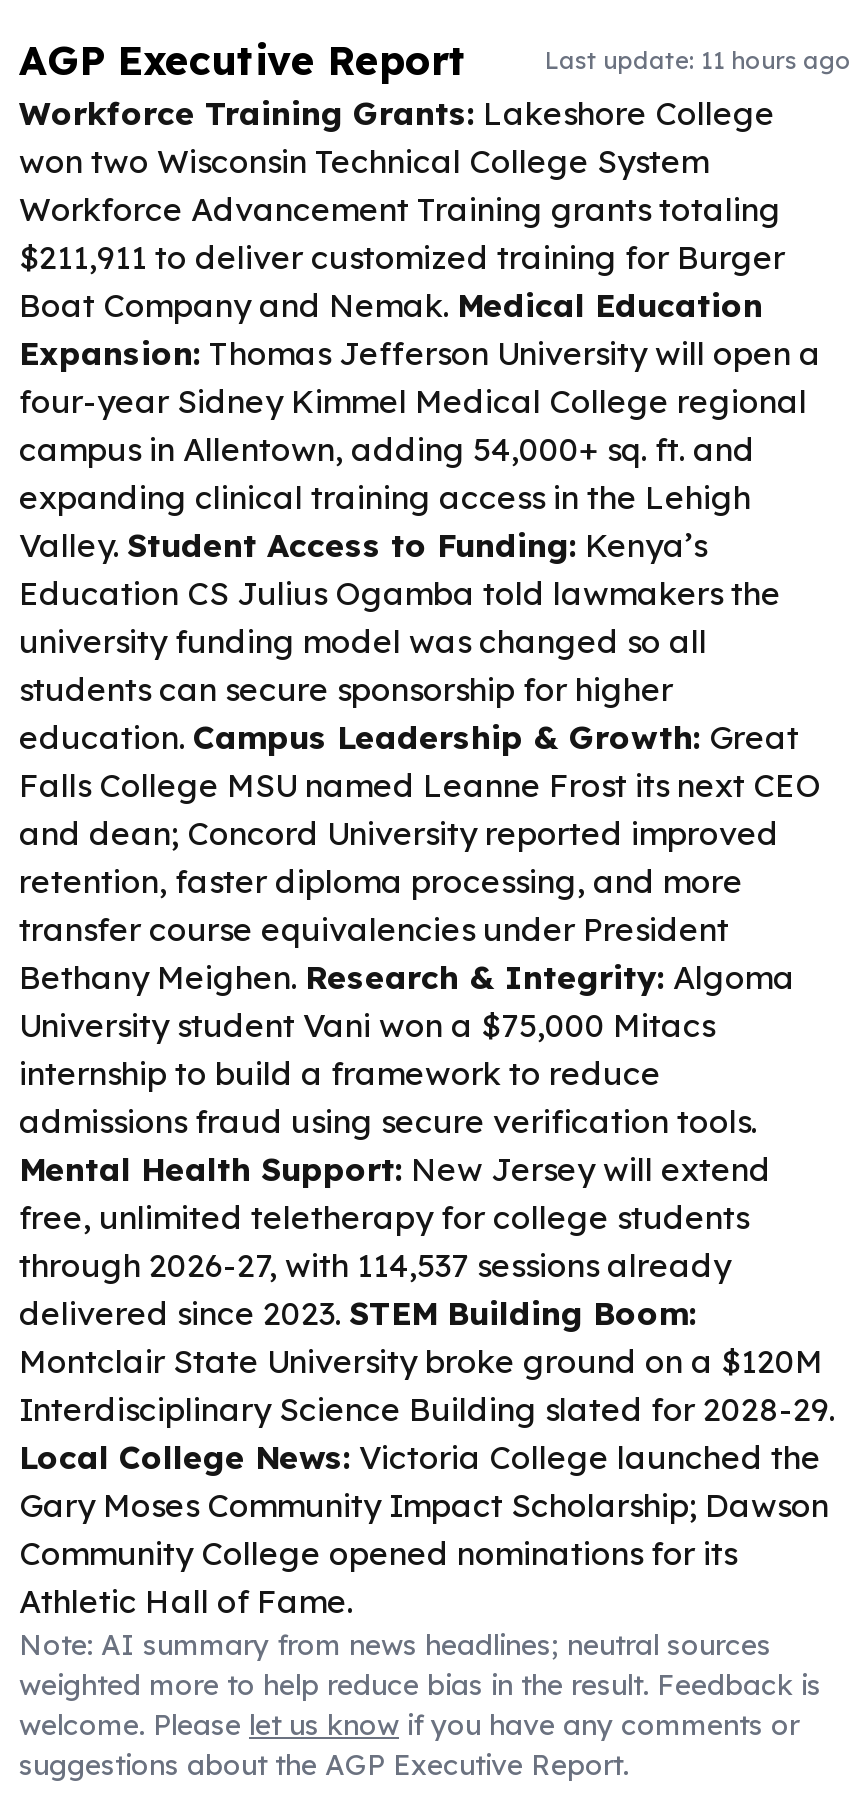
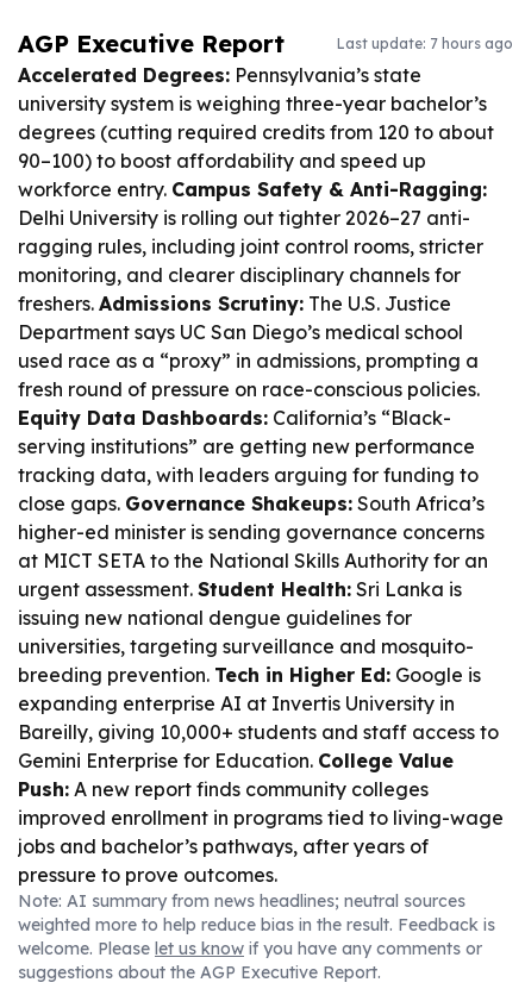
- Last update: 11 hours ago
- Workforce Training Grants: Lakeshore College
- won two Wisconsin Technical College System
- Workforce Advancement Training grants totaling
- $211,911 to deliver customized training for Burger
- Boat Company and Nemak. Medical Education
- Expansion: Thomas Jefferson University will open a
- four-year Sidney Kimmel Medical College regional
- campus in Allentown, adding 54,000+ sq. ft. and
- expanding clinical training access in the Lehigh
- Valley. Student Access to Funding: Kenya’s
- Education CS Julius Ogamba told lawmakers the
- university funding model was changed so all
- students can secure sponsorship for higher
- education. Campus Leadership & Growth: Great
- Falls College MSU named Leanne Frost its next CEO
- and dean; Concord University reported improved
- retention, faster diploma processing, and more
- transfer course equivalencies under President
- Bethany Meighen. Research & Integrity: Algoma
- University student Vani won a $75,000 Mitacs
- internship to build a framework to reduce
- admissions fraud using secure verification tools.
- Mental Health Support: New Jersey will extend
- free, unlimited teletherapy for college students
- through 2026-27, with 114,537 sessions already
- delivered since 2023. STEM Building Boom:
- Montclair State University broke ground on a $120M
- Interdisciplinary Science Building slated for 2028-29.
- Local College News: Victoria College launched the
- Gary Moses Community Impact Scholarship; Dawson
- Community College opened nominations for its
- Athletic Hall of Fame.
+ Last update: 7 hours ago
+ Accelerated Degrees: Pennsylvania’s state
+ university system is weighing three-year bachelor’s
+ degrees (cutting required credits from 120 to about
+ 90–100) to boost affordability and speed up
+ workforce entry. Campus Safety & Anti-Ragging:
+ Delhi University is rolling out tighter 2026–27 anti-
+ ragging rules, including joint control rooms, stricter
+ monitoring, and clearer disciplinary channels for
+ freshers. Admissions Scrutiny: The U.S. Justice
+ Department says UC San Diego’s medical school
+ used race as a “proxy” in admissions, prompting a
+ fresh round of pressure on race-conscious policies.
+ Equity Data Dashboards: California’s “Black-
+ serving institutions” are getting new performance
+ tracking data, with leaders arguing for funding to
+ close gaps. Governance Shakeups: South Africa’s
+ higher-ed minister is sending governance concerns
+ at MICT SETA to the National Skills Authority for an
+ urgent assessment. Student Health: Sri Lanka is
+ issuing new national dengue guidelines for
+ universities, targeting surveillance and mosquito-
+ breeding prevention. Tech in Higher Ed: Google is
+ expanding enterprise AI at Invertis University in
+ Bareilly, giving 10,000+ students and staff access to
+ Gemini Enterprise for Education. College Value
+ Push: A new report finds community colleges
+ improved enrollment in programs tied to living-wage
+ jobs and bachelor’s pathways, after years of
+ pressure to prove outcomes.
